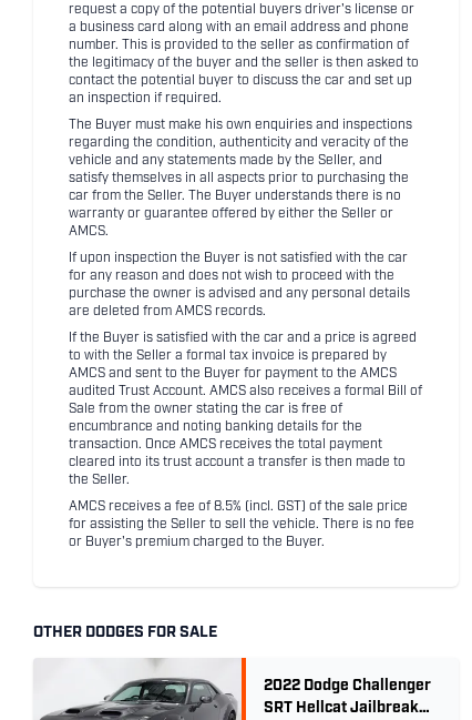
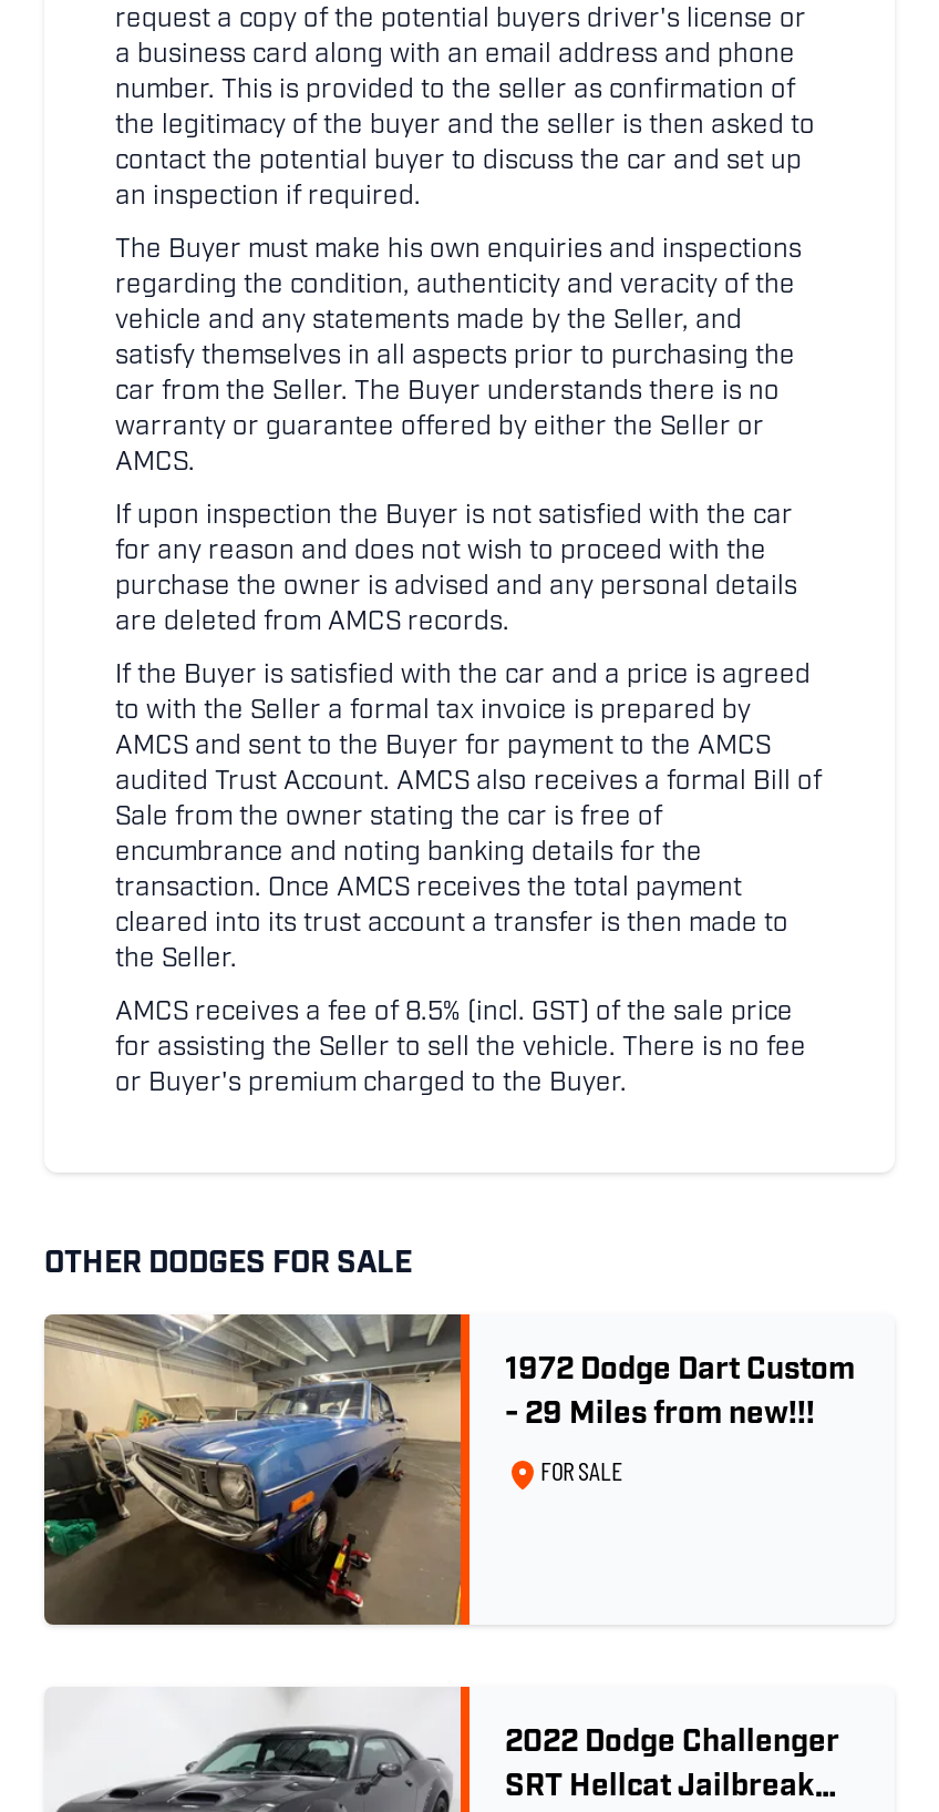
+ [image]
+ 1972 Dodge Dart Custom
+ - 29 Miles from new!!!
+ FOR SALE
